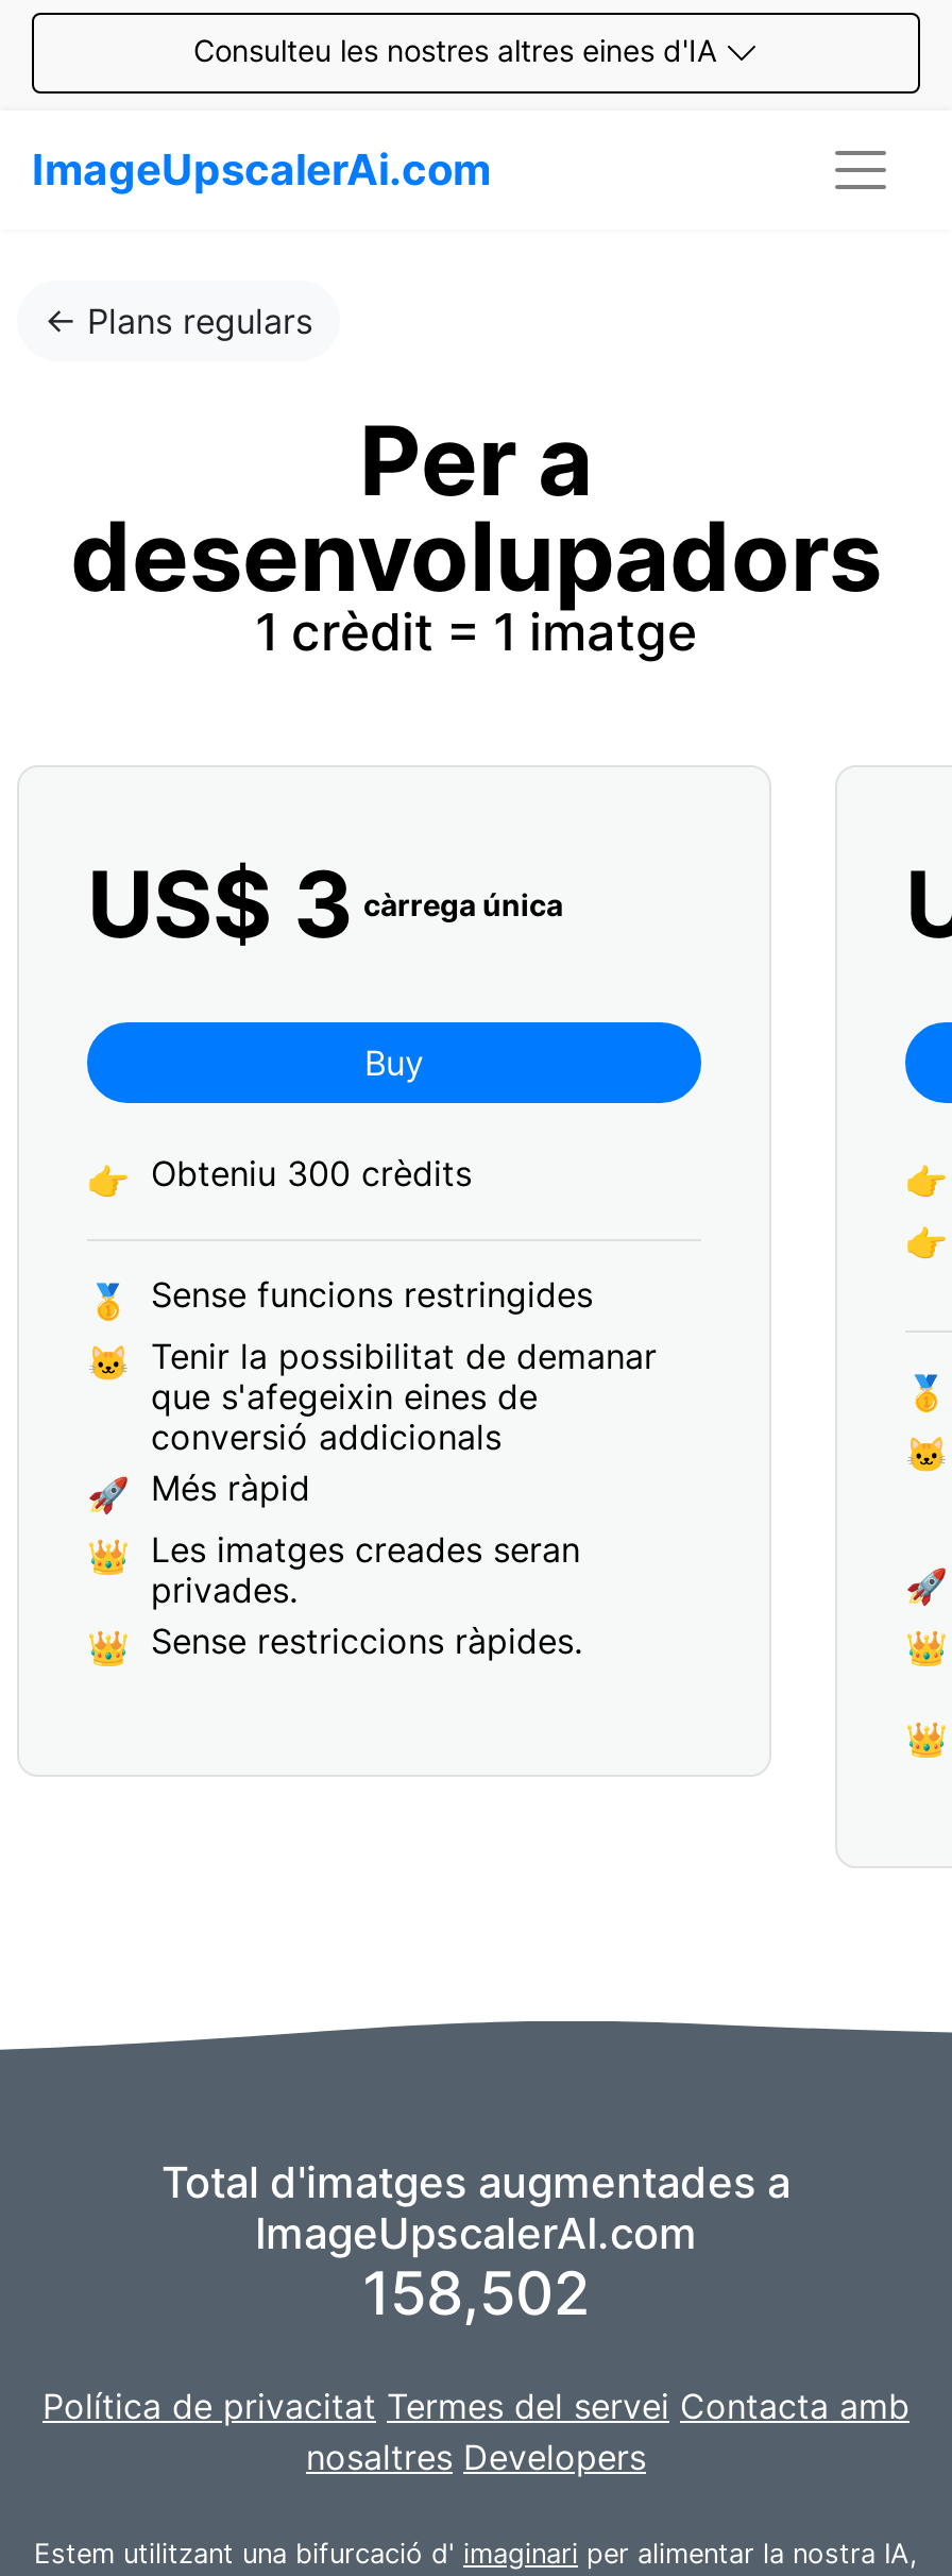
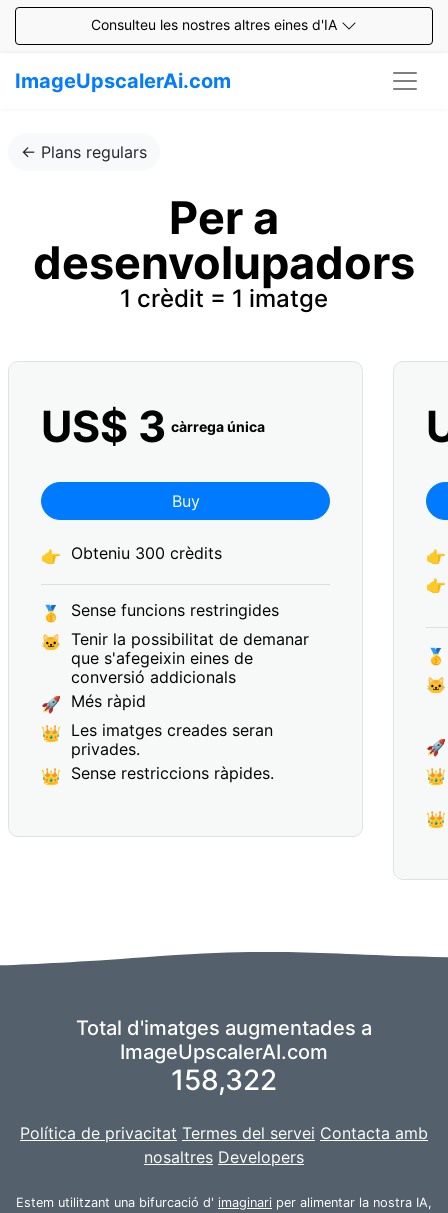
- 158,502
+ 158,322
